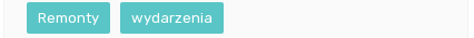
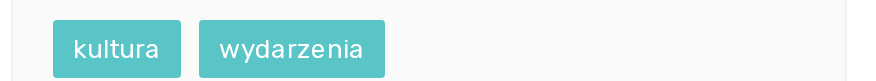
- Remonty
+ kultura
